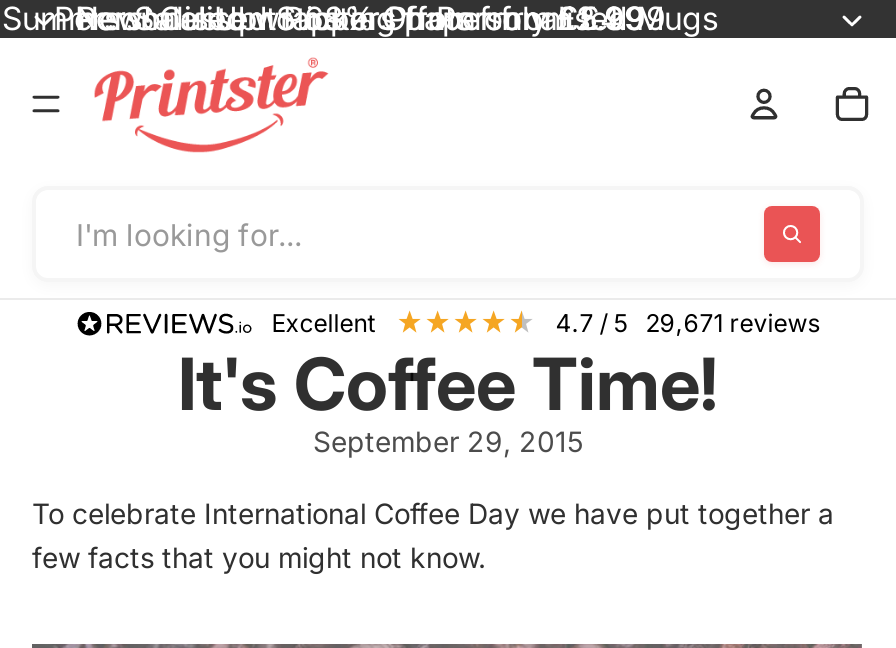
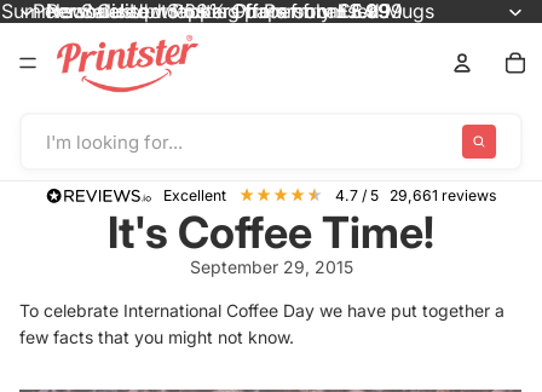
- 4.7 / 5 29,671 reviews
+ 4.7 / 5 29,661 reviews
